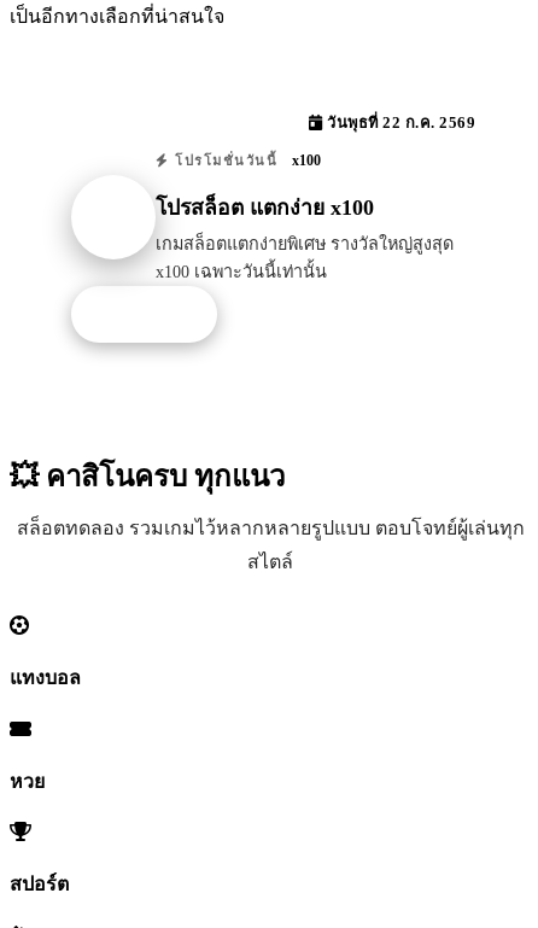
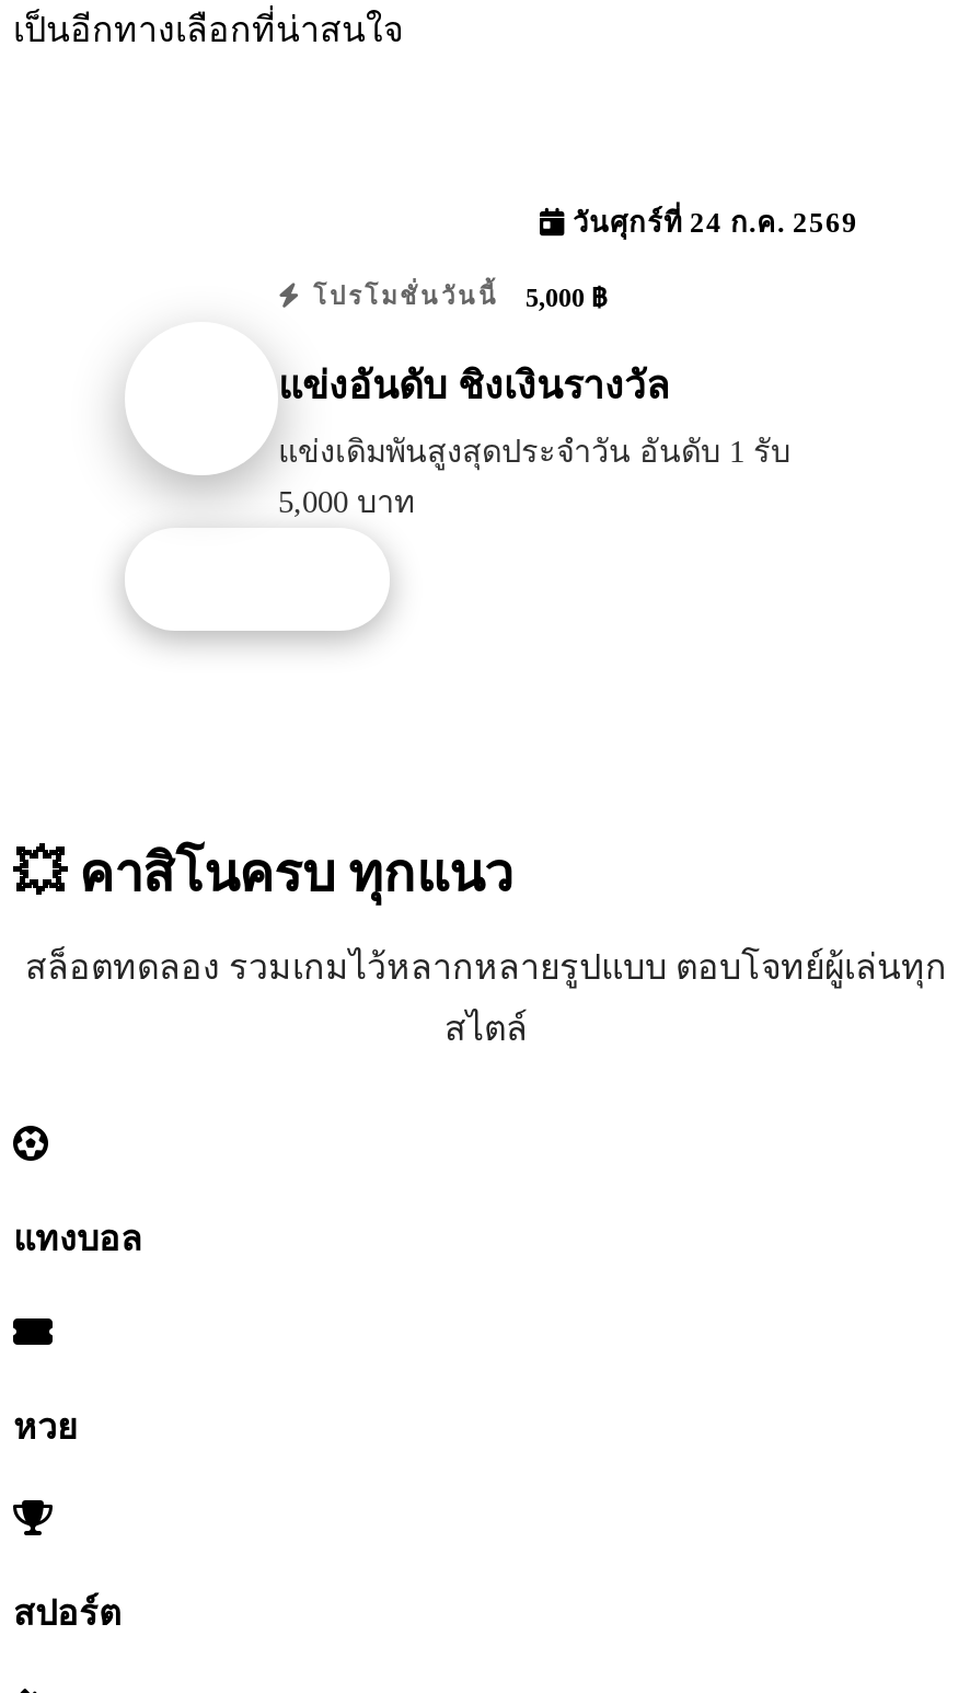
- วันพุธที่ 22 ก.ค. 2569
+ วันศุกร์ที่ 24 ก.ค. 2569

- โปรโมชั่นวันนี้ x100
+ โปรโมชั่นวันนี้ 5,000 ฿

- โปรสล็อต แตกง่าย x100
+ แข่งอันดับ ชิงเงินรางวัล

- เกมสล็อตแตกง่ายพิเศษ รางวัลใหญ่สูงสุด
- x100 เฉพาะวันนี้เท่านั้น
+ แข่งเดิมพันสูงสุดประจำวัน อันดับ 1 รับ
+ 5,000 บาท
